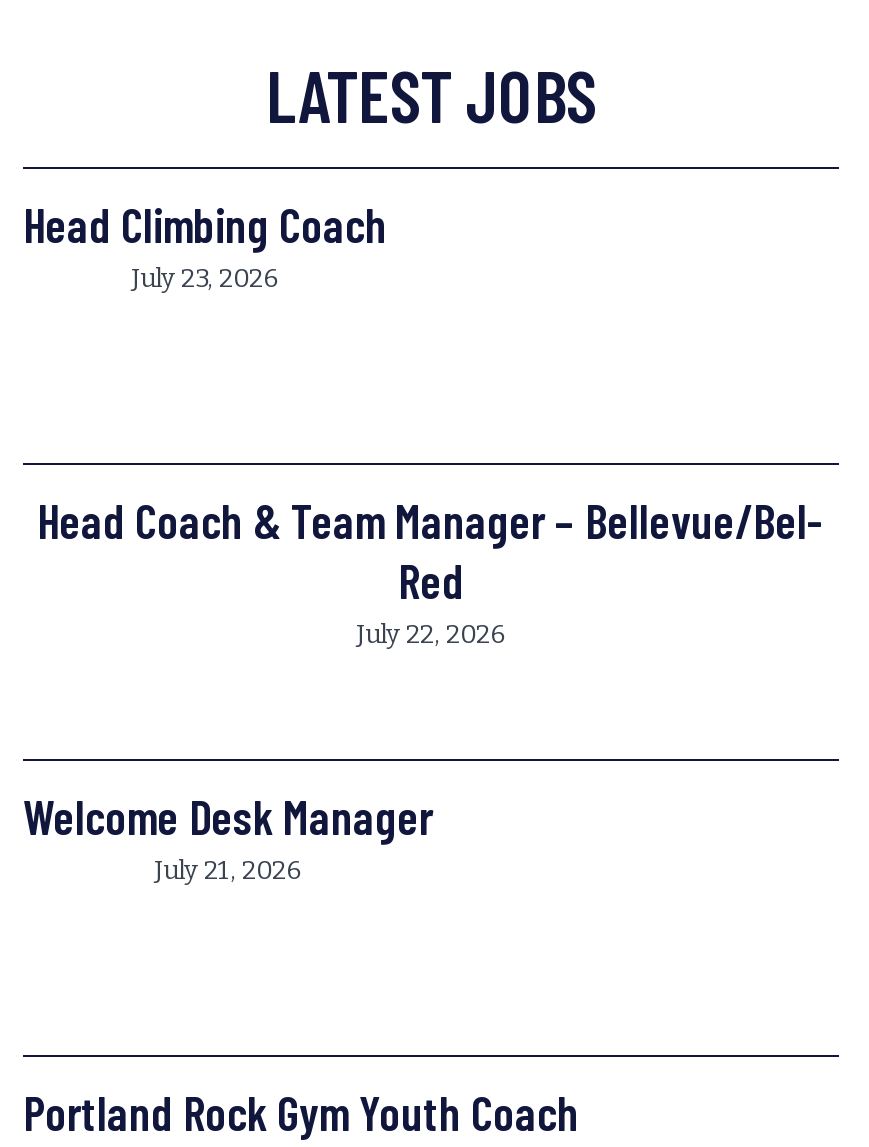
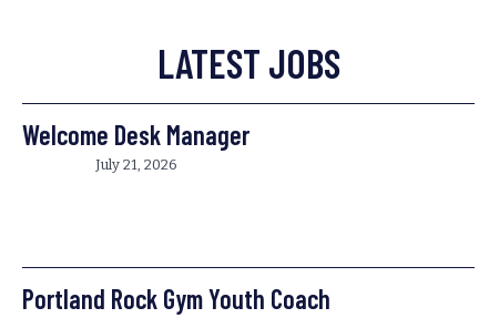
- Head Climbing Coach
- July 23, 2026

- Head Coach & Team Manager – Bellevue/Bel-
- Red
- July 22, 2026
